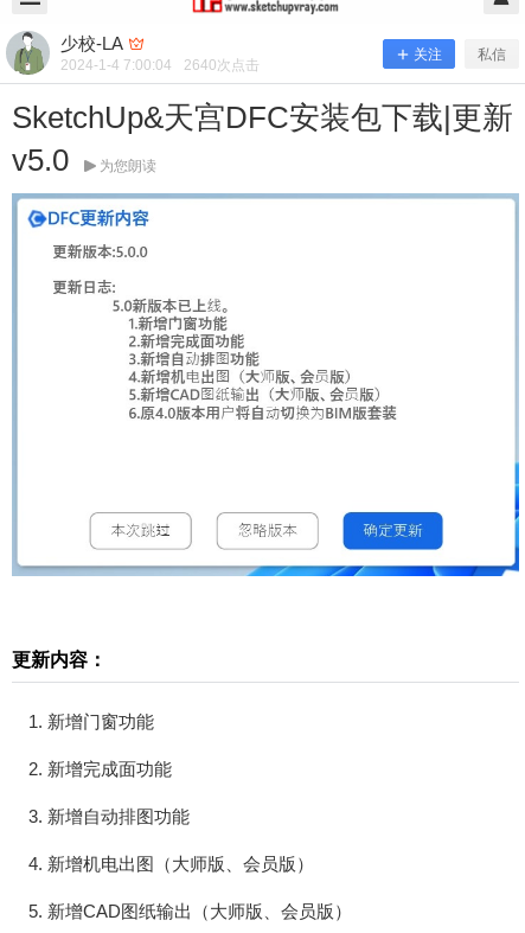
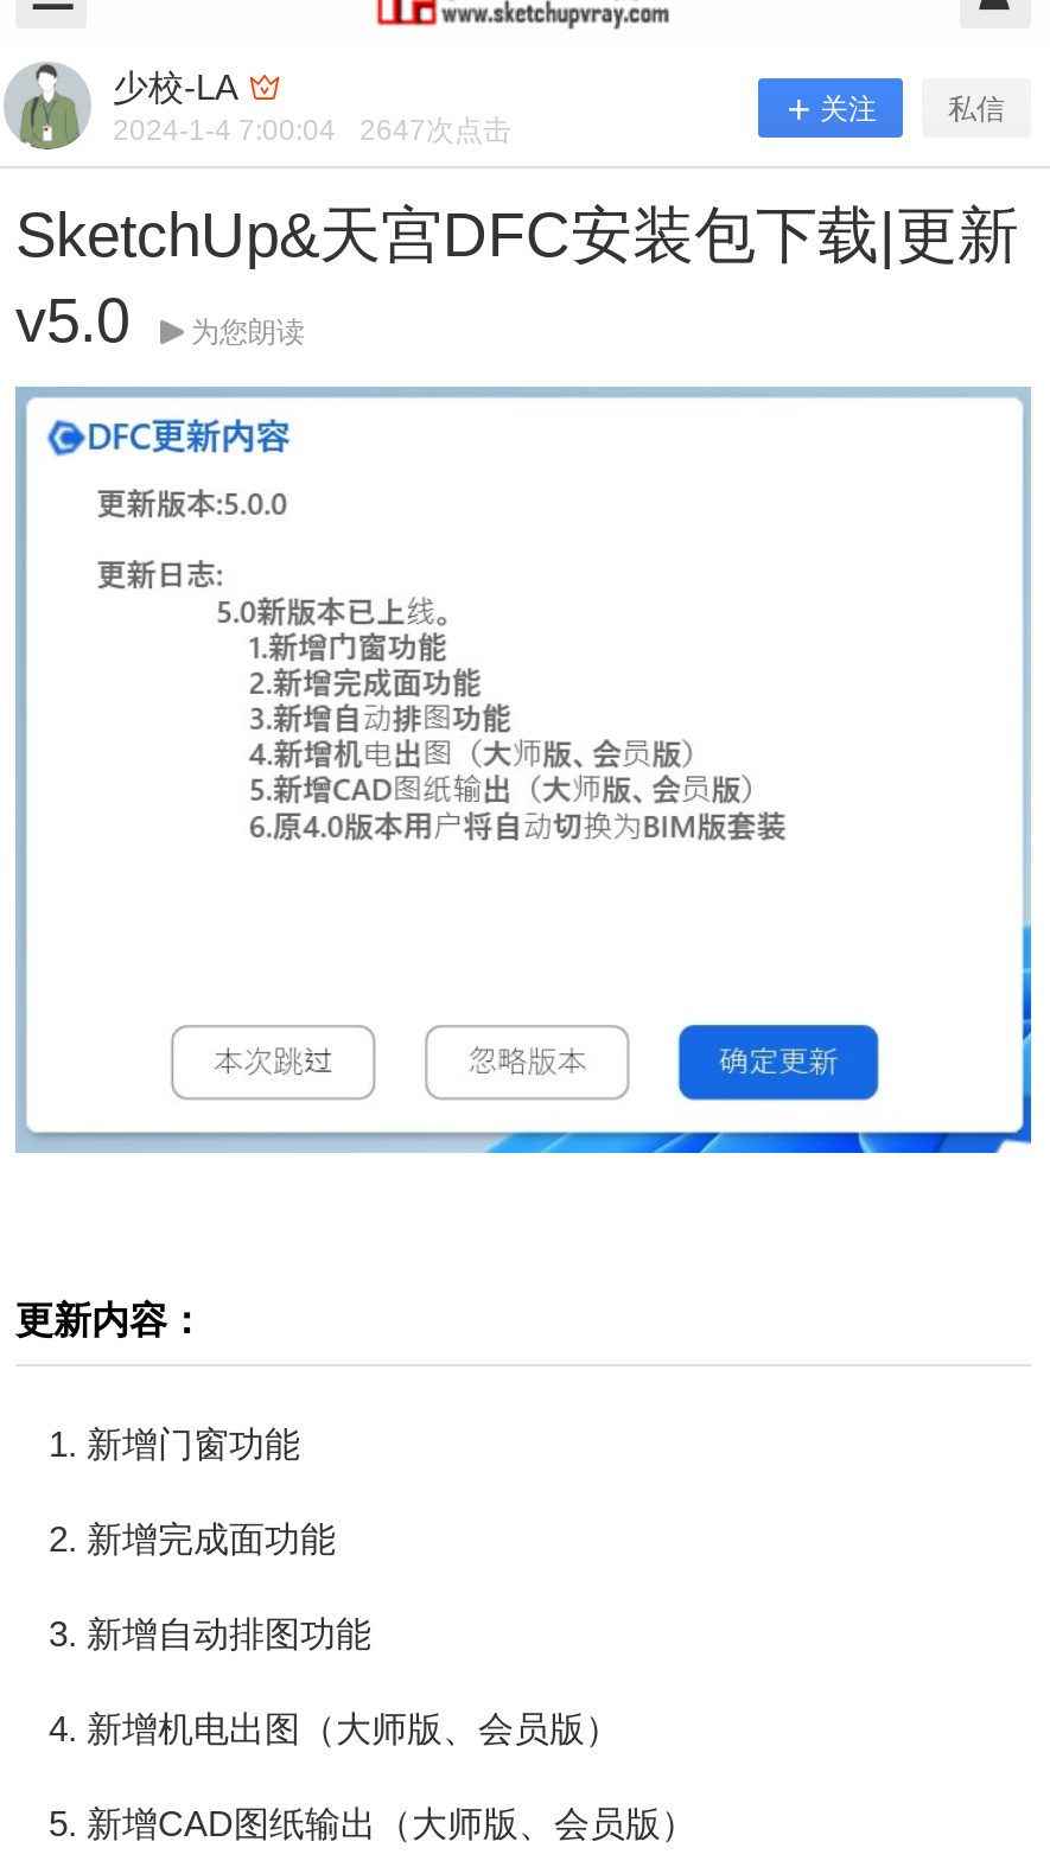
- 2024-1-4 7:00:04 2640次点击
+ 2024-1-4 7:00:04 2647次点击
